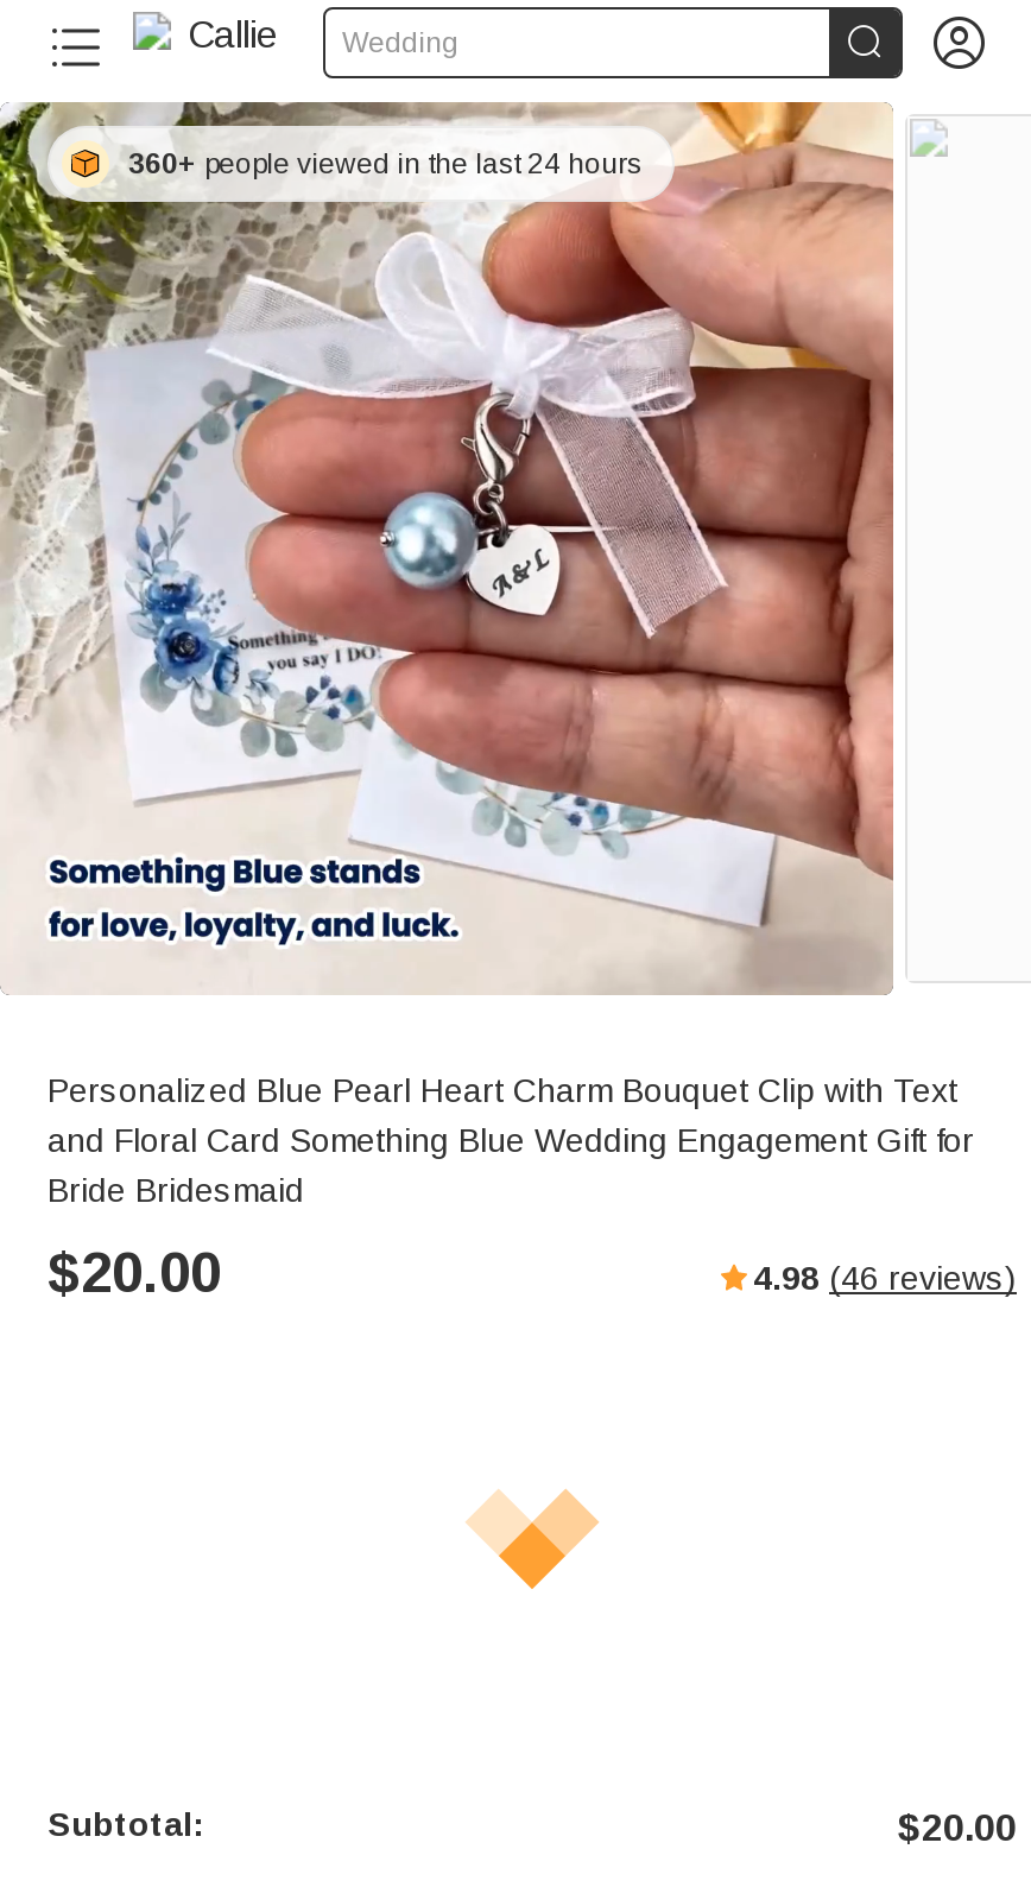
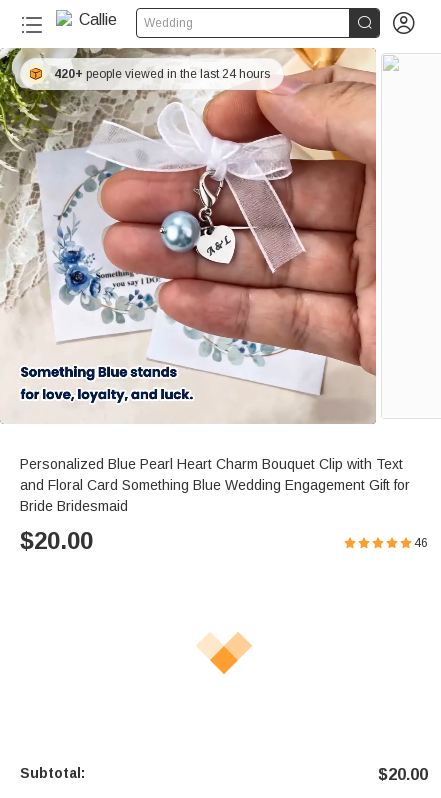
- 360+ people viewed in the last 24 hours
+ 420+ people viewed in the last 24 hours

- 4.98 (46 reviews)
+ 46
